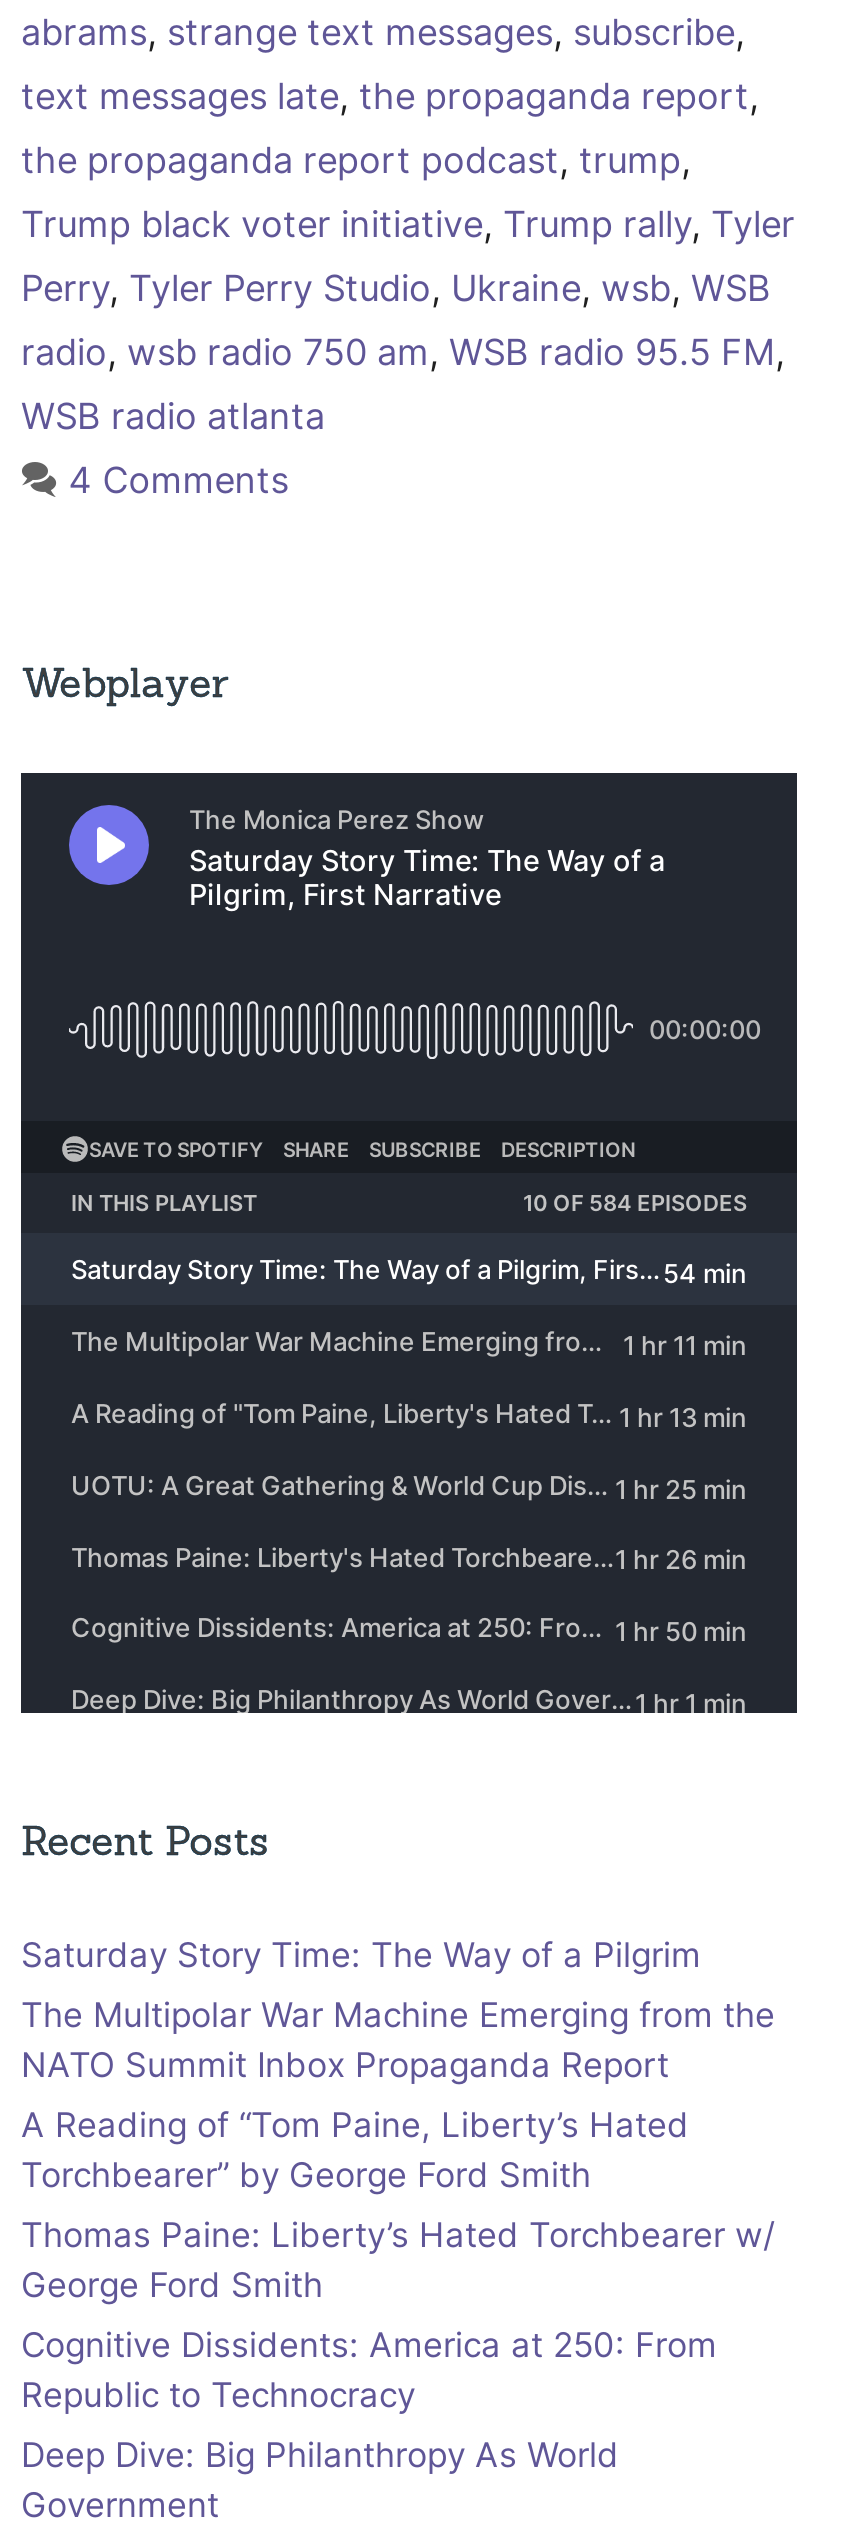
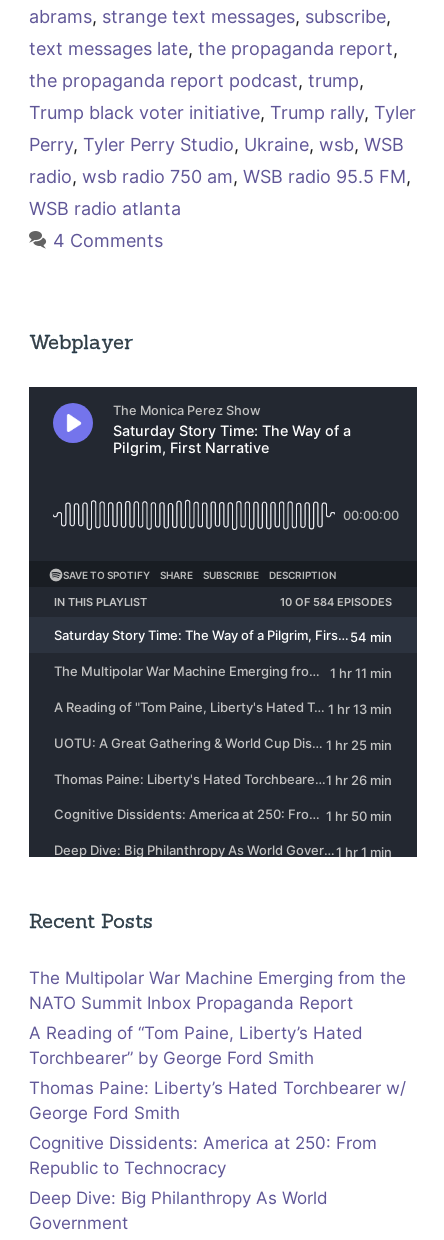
- Saturday Story Time: The Way of a Pilgrim
